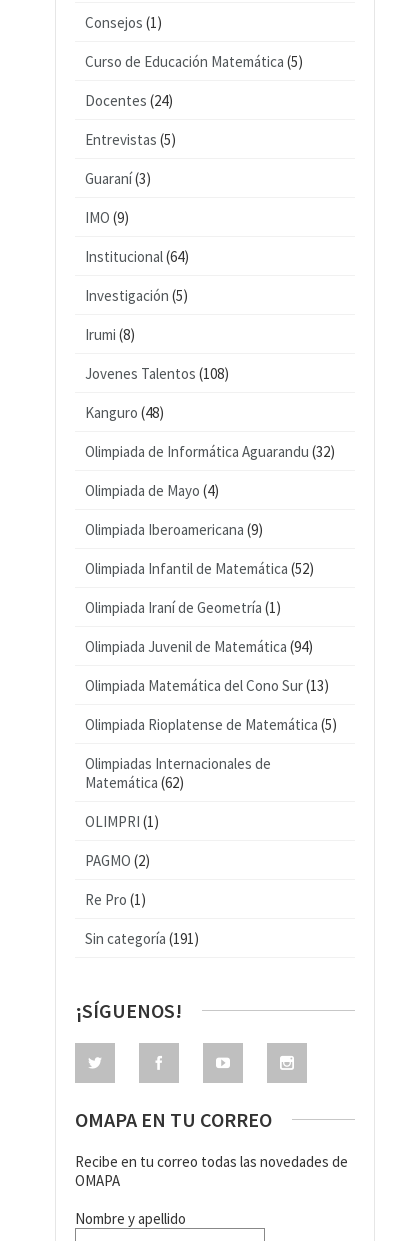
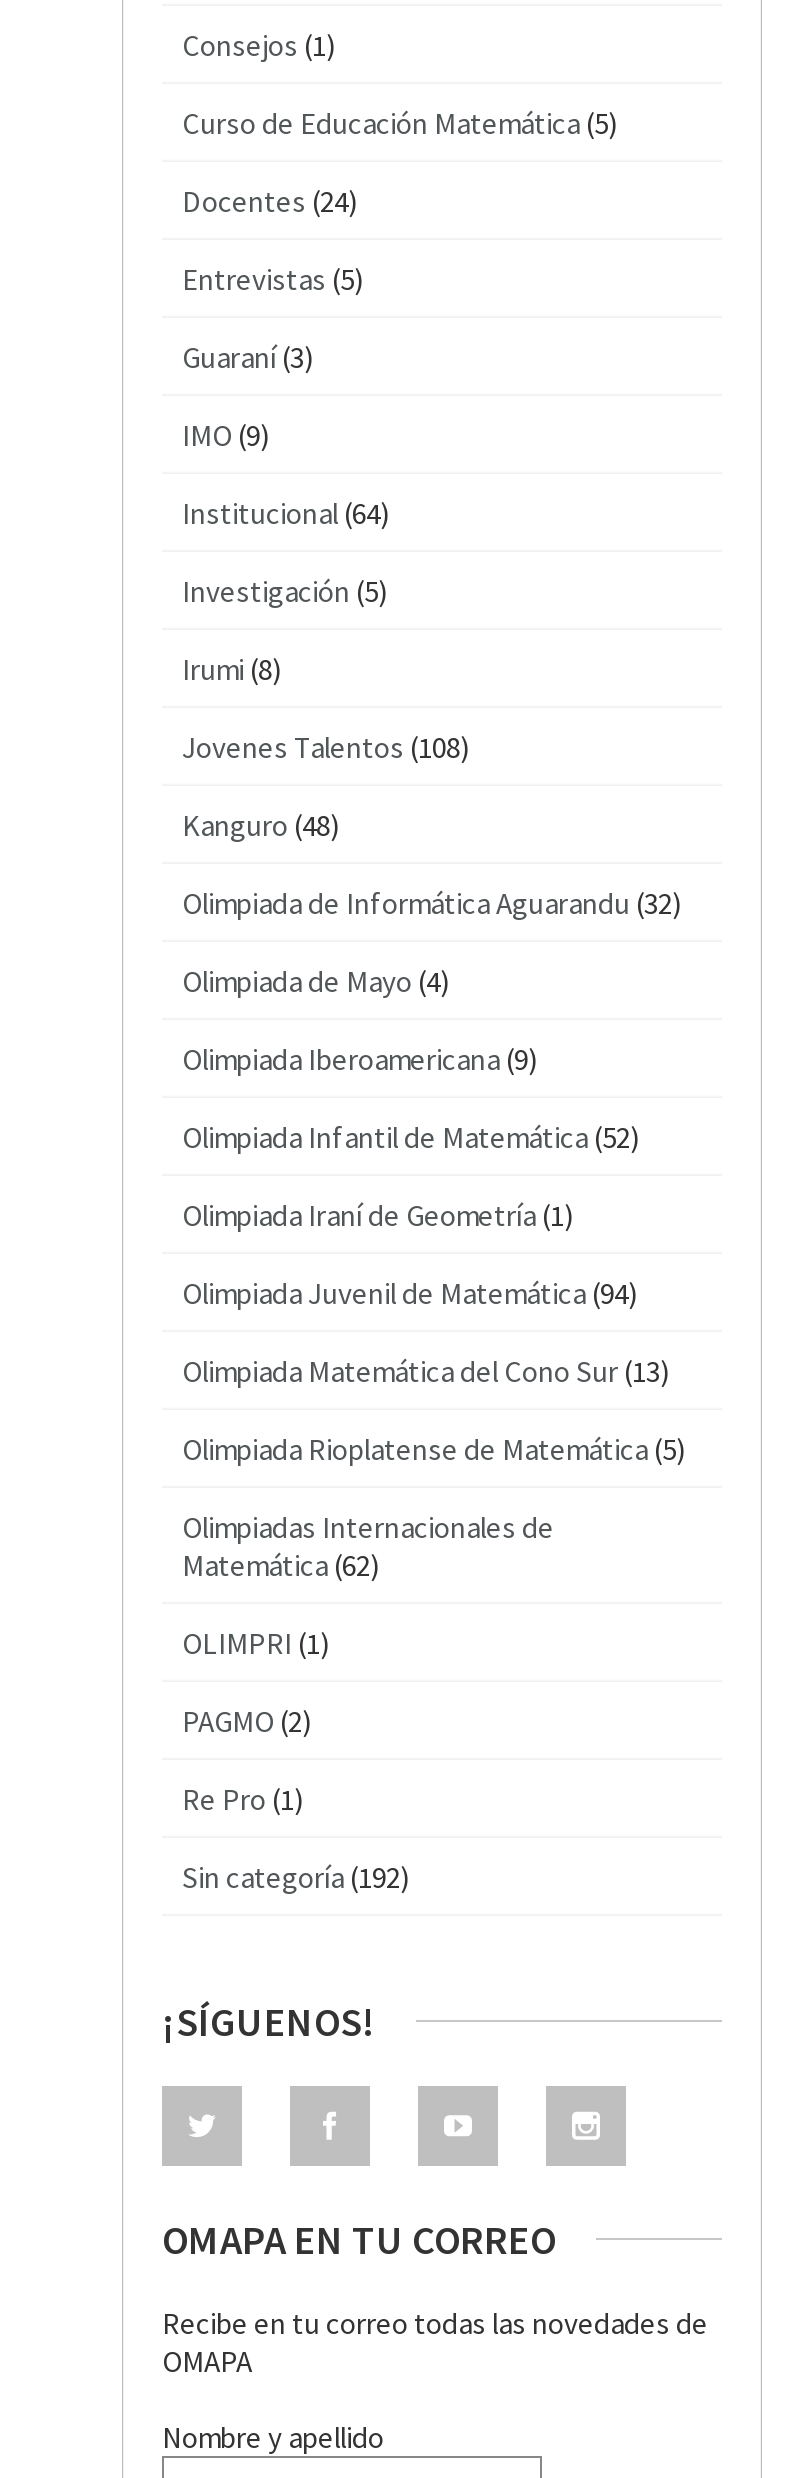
- Sin categoría (191)
+ Sin categoría (192)
